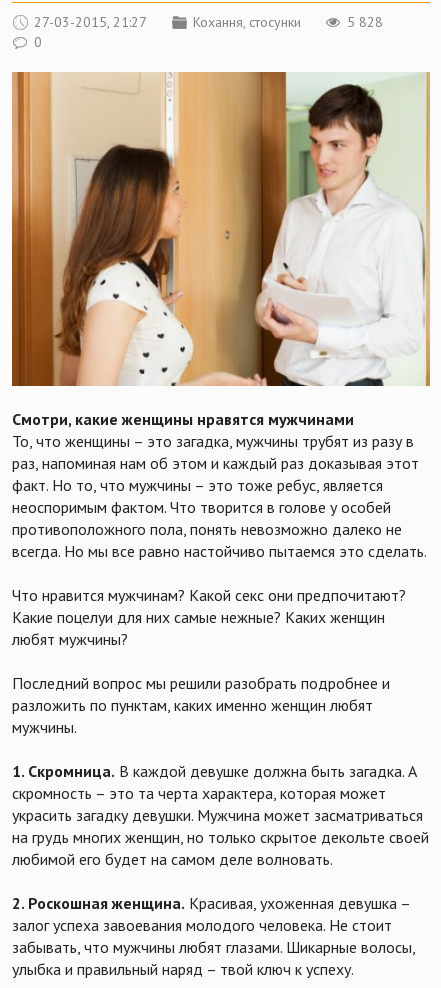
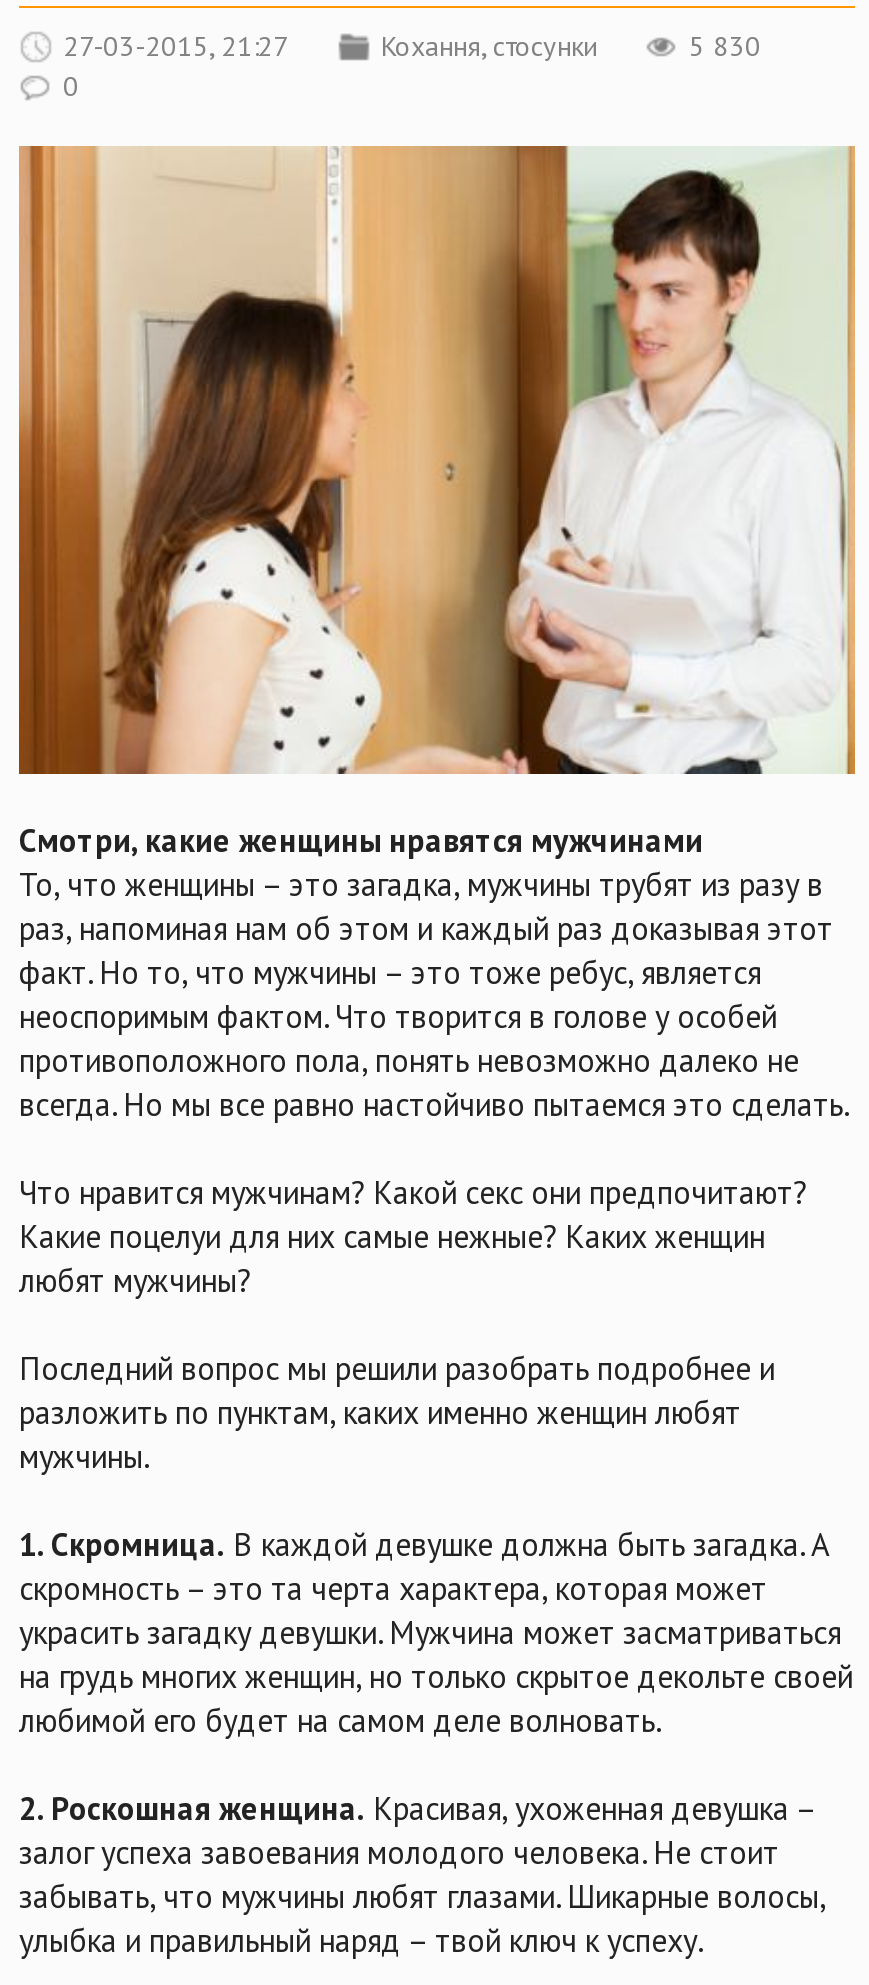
- 5 828
+ 5 830
